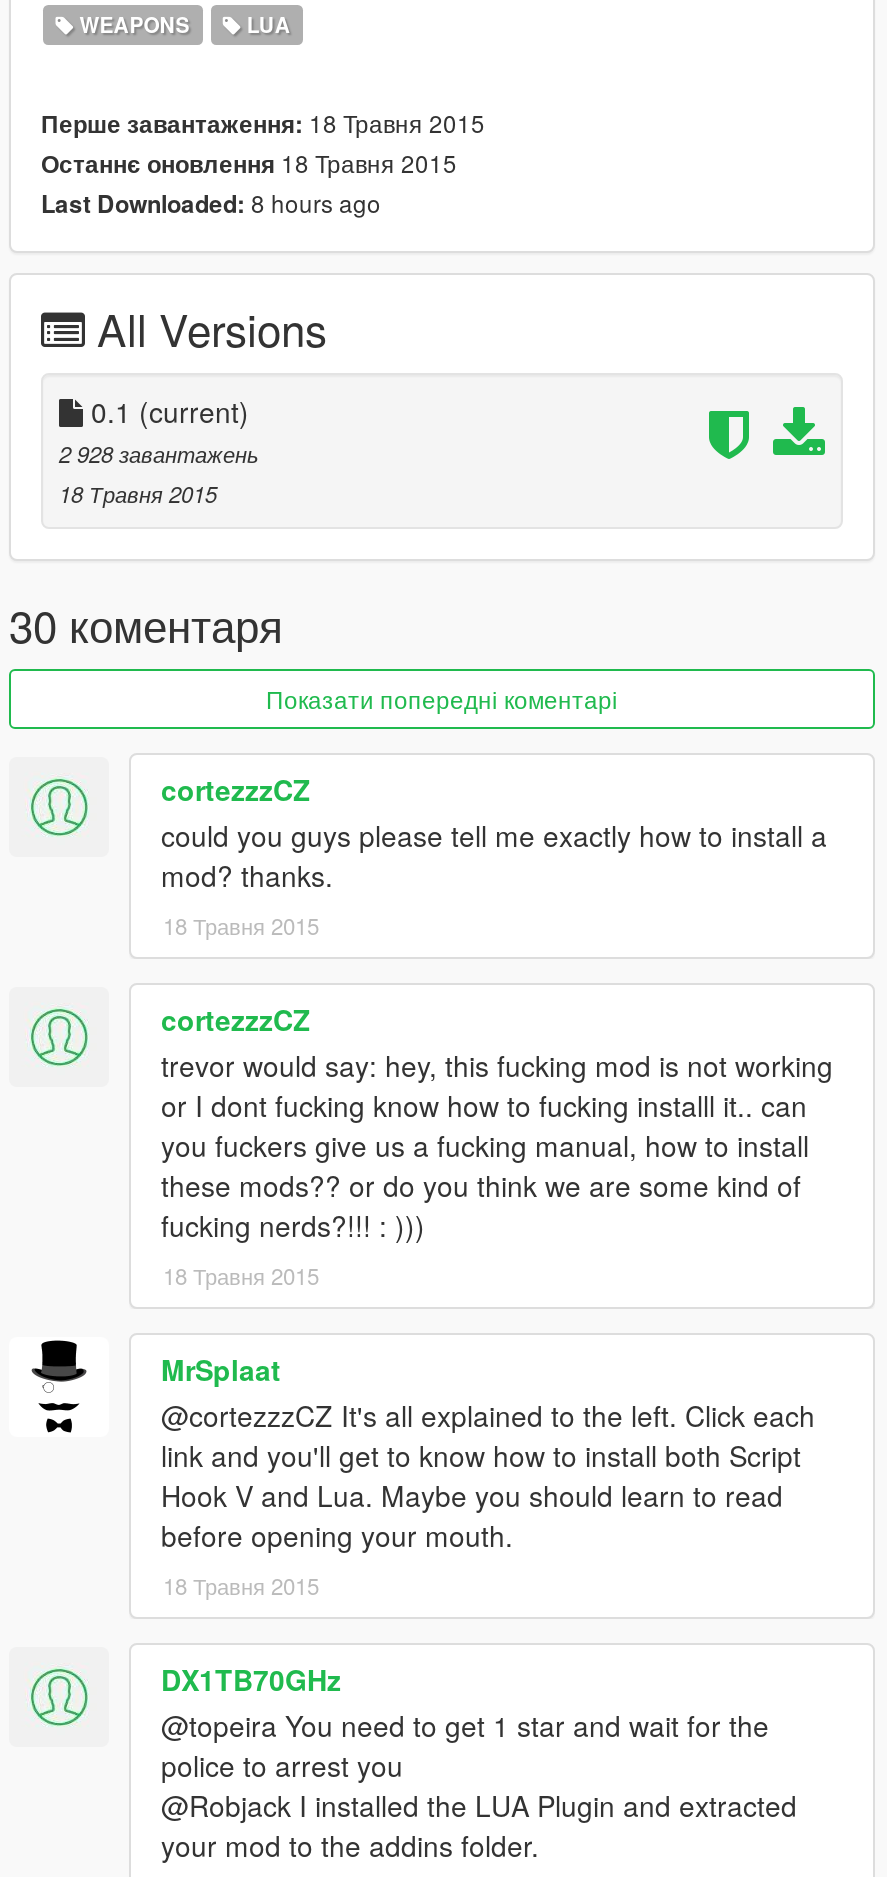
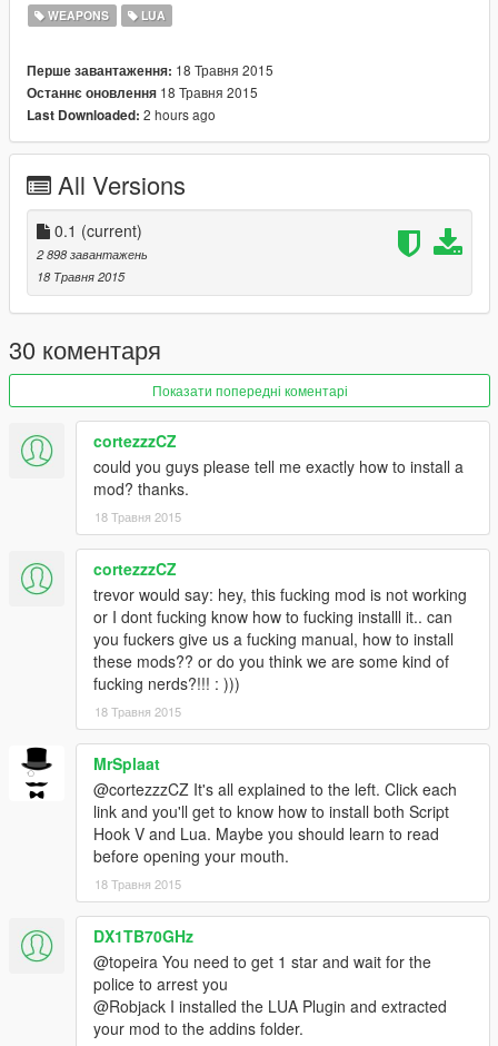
- Last Downloaded: 8 hours ago
+ Last Downloaded: 2 hours ago

- 2 928 завантажень
+ 2 898 завантажень
